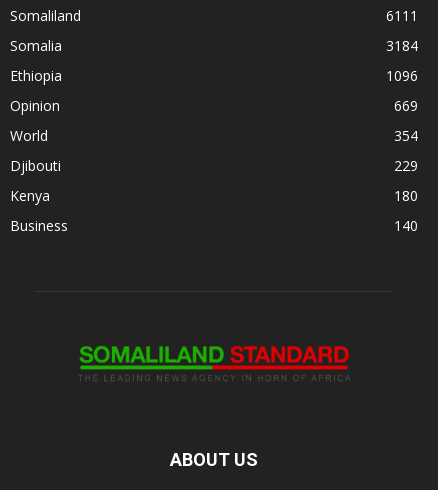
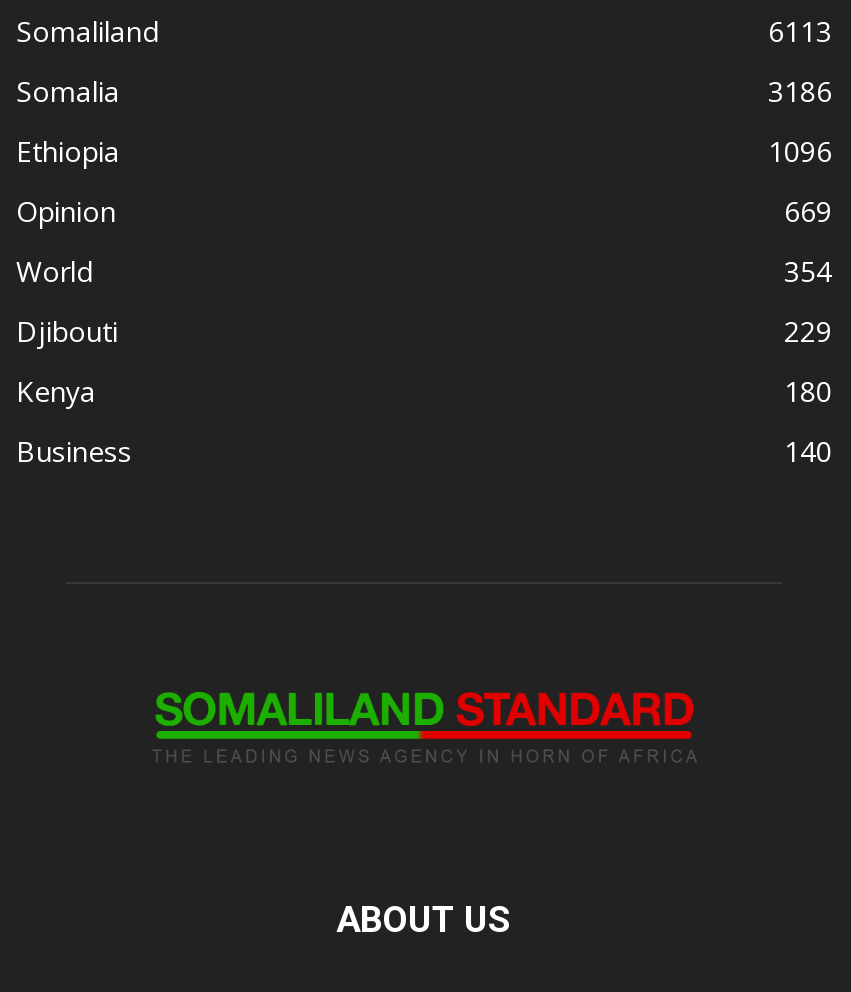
- 6111
+ 6113

- 3184
+ 3186
